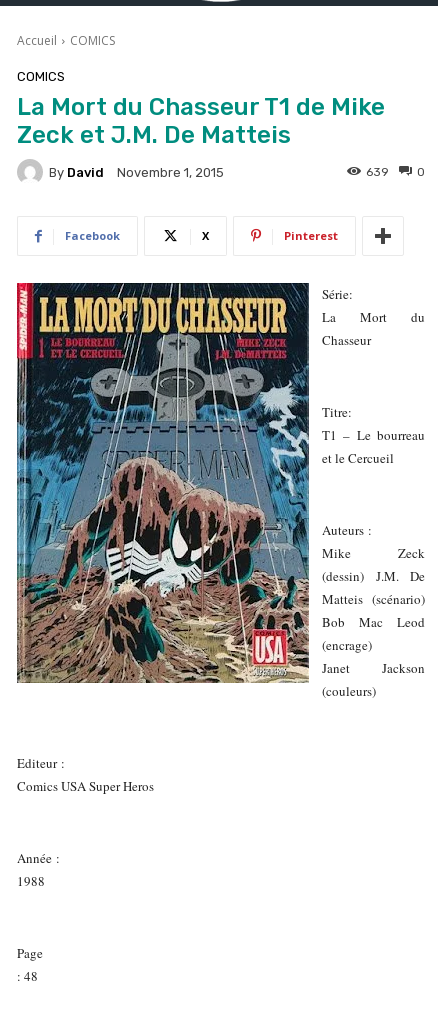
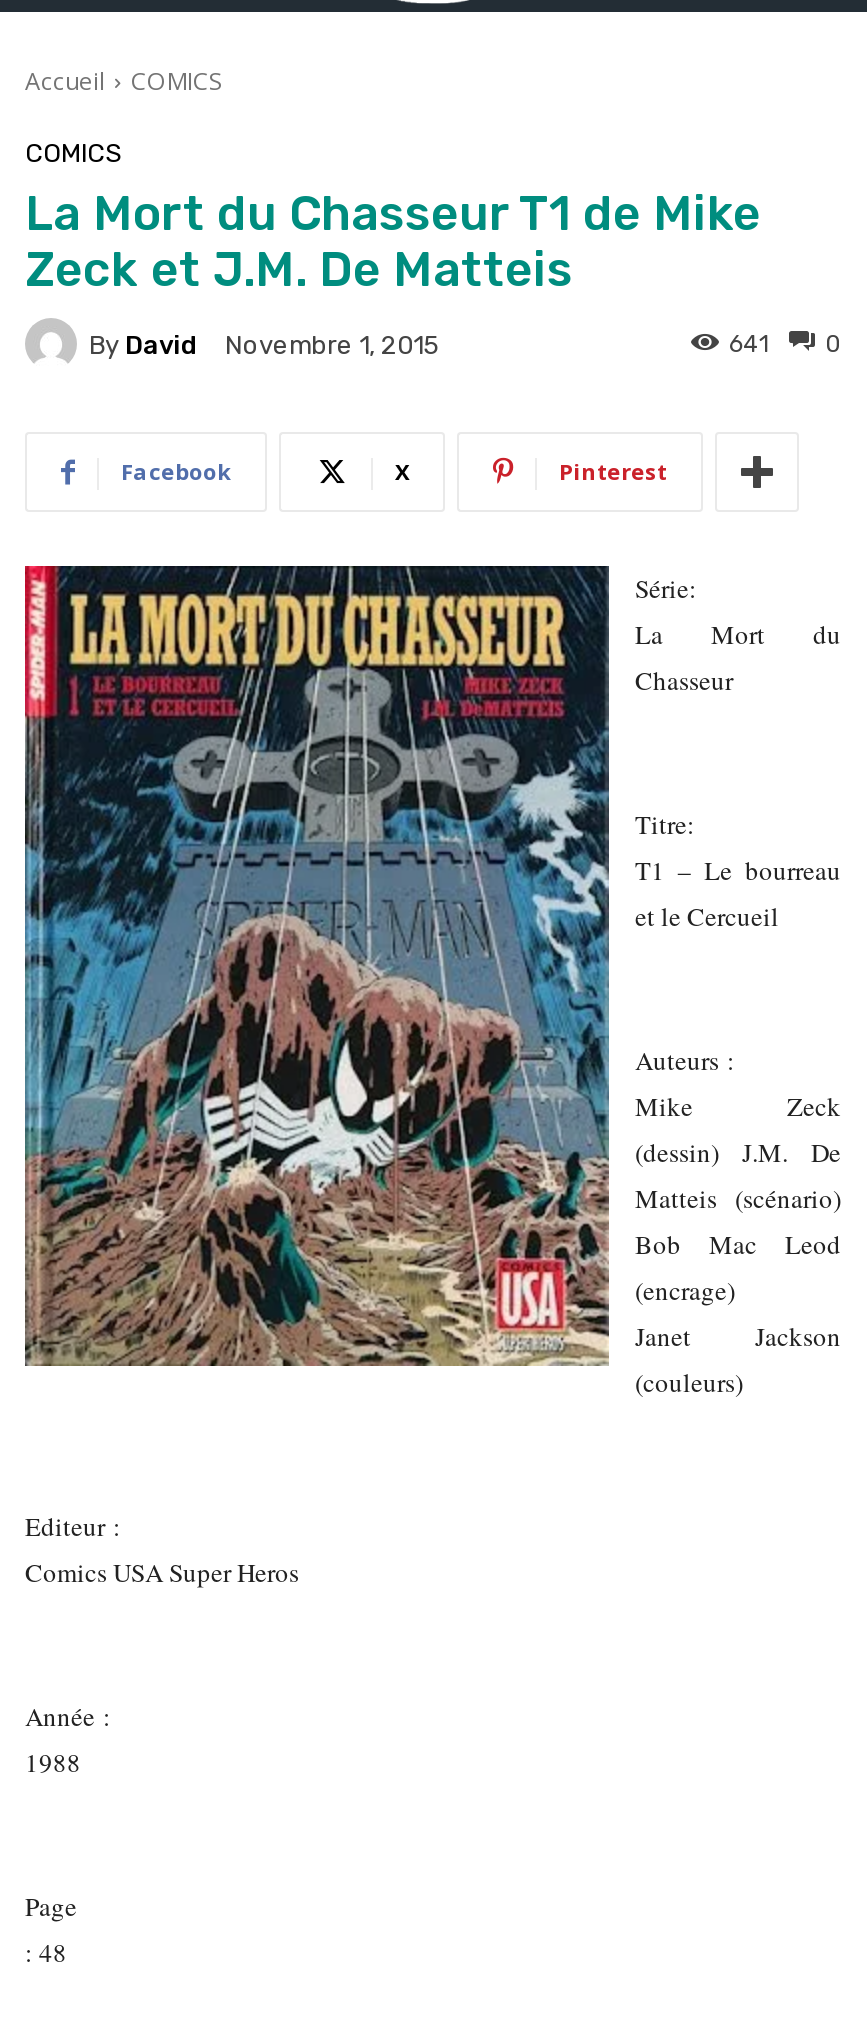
- 639 0
+ 641 0
